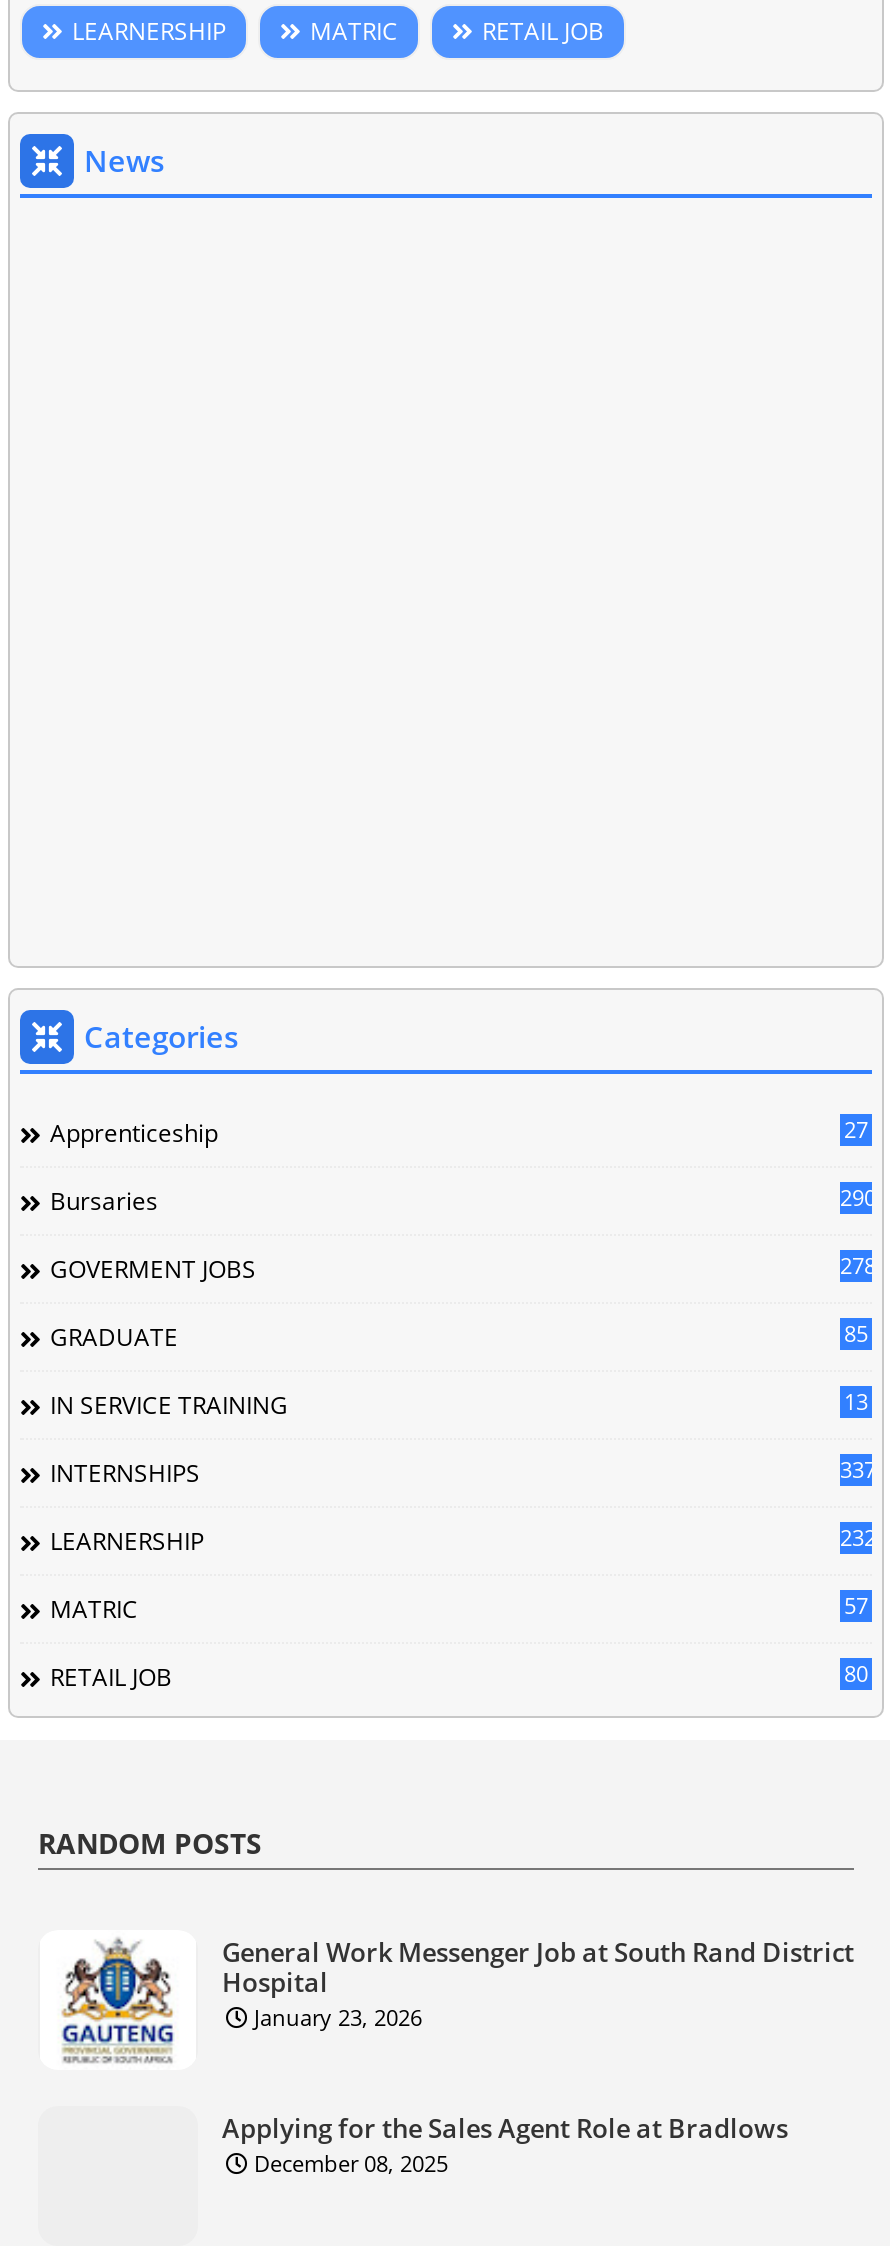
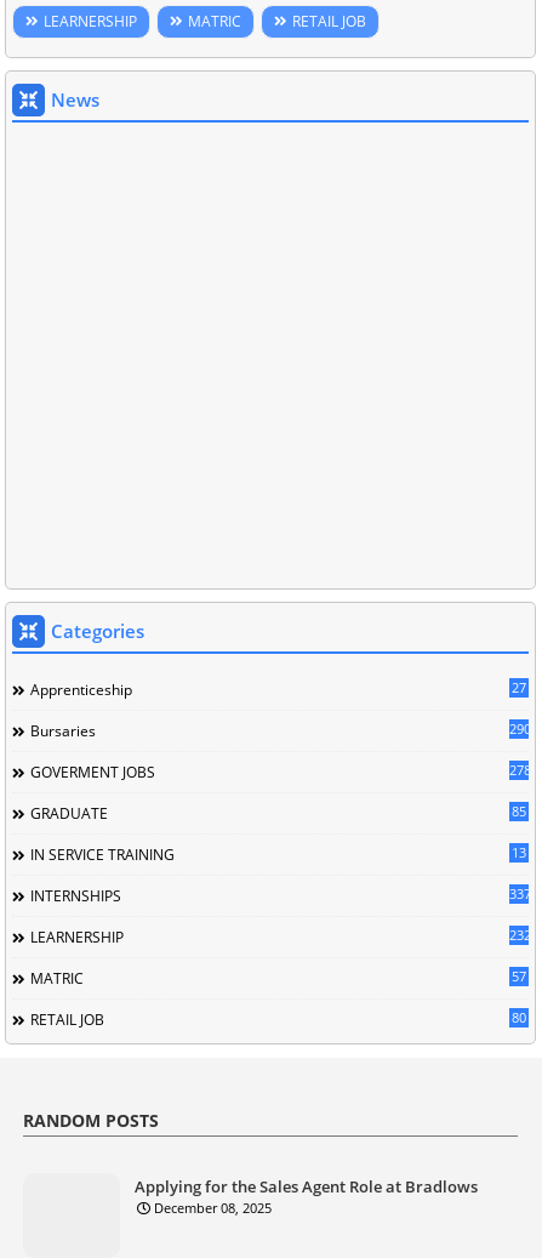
- [image]
- General Work Messenger Job at South Rand District
- Hospital
- January 23, 2026
